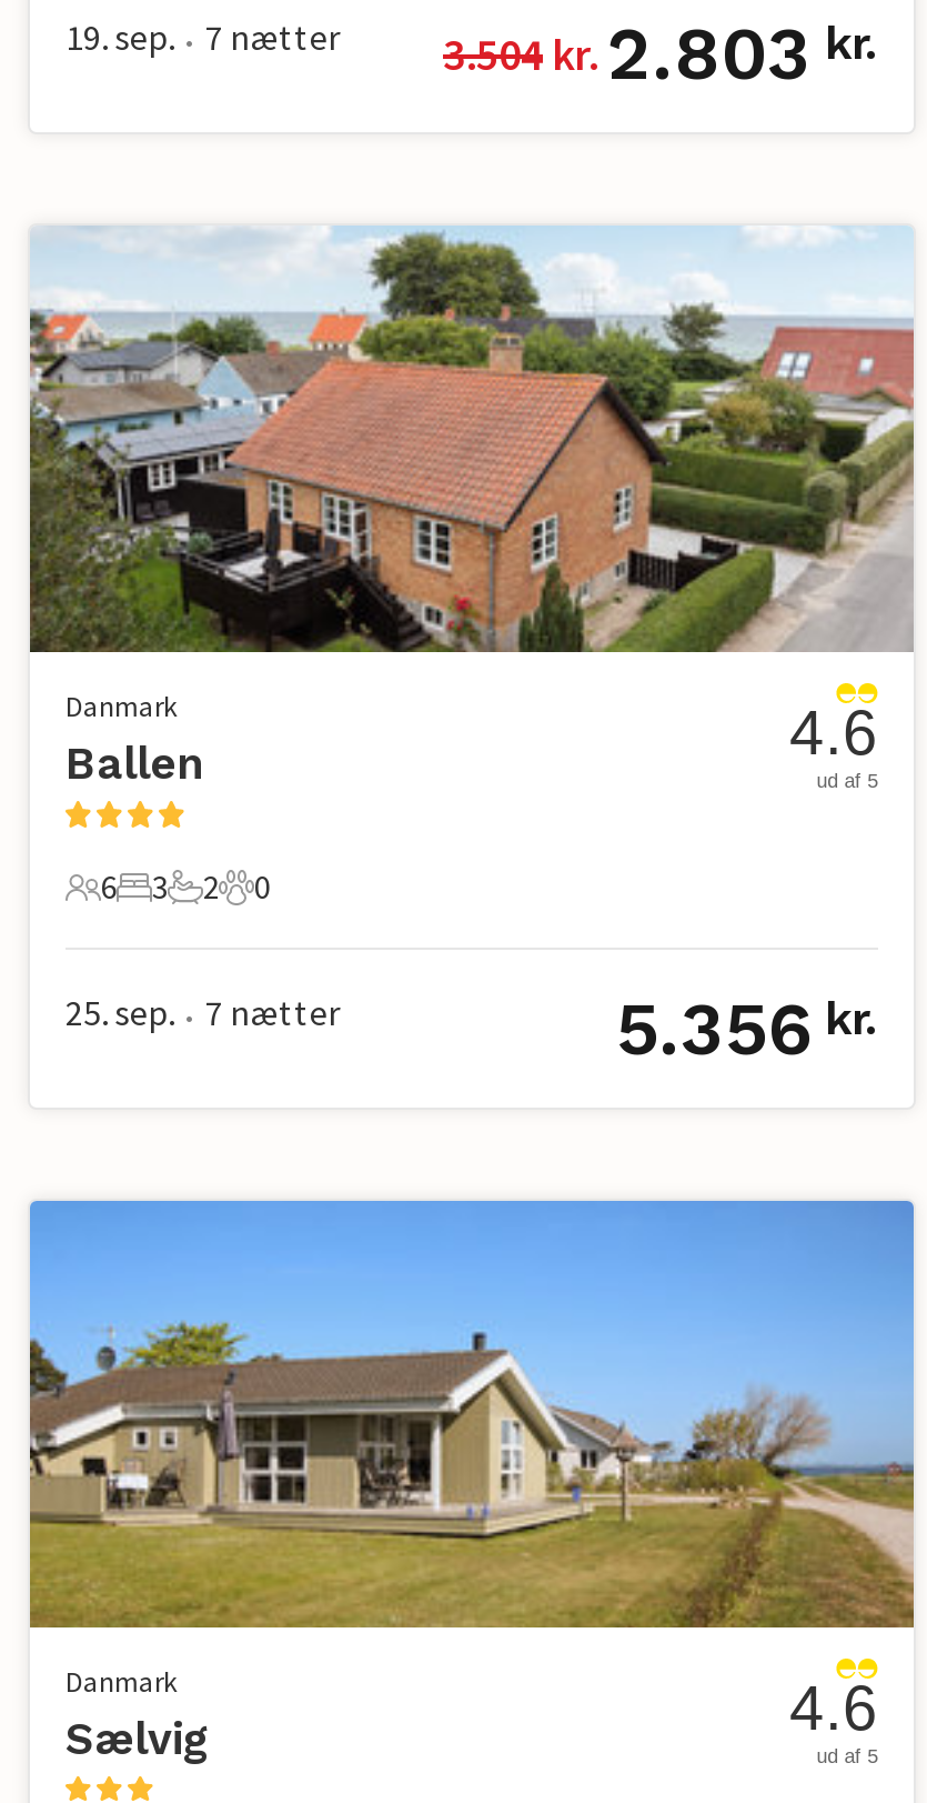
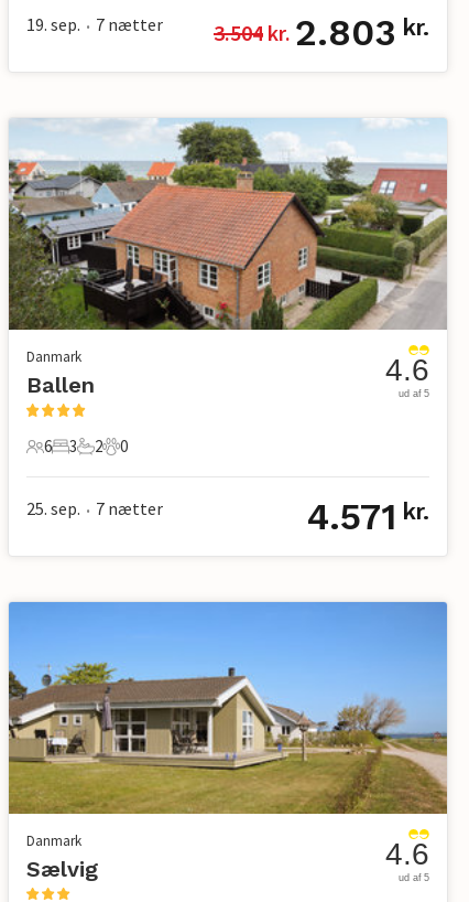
- 5.356 kr.
+ 4.571 kr.
